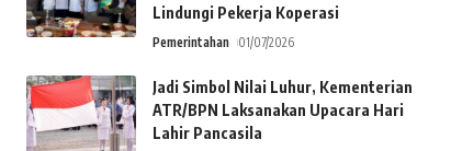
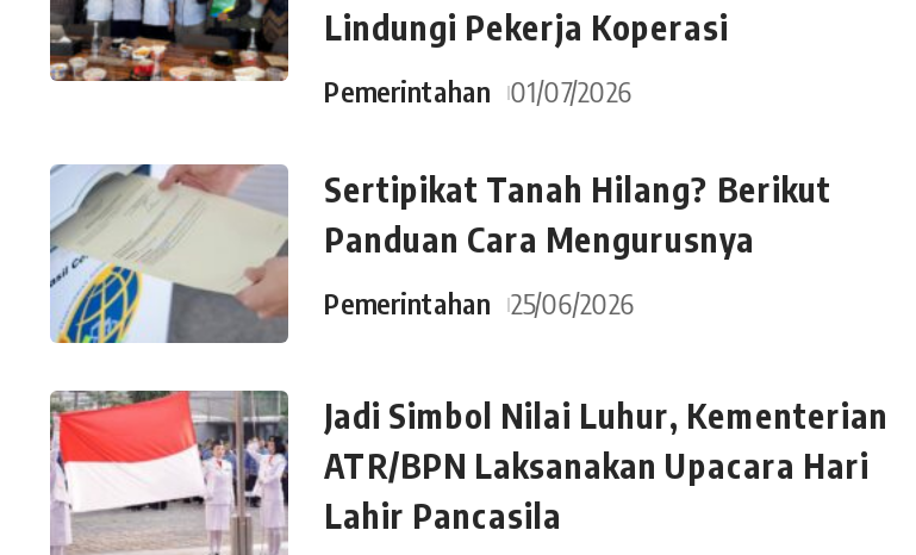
+ [image]
+ Sertipikat Tanah Hilang? Berikut
+ Panduan Cara Mengurusnya
+ Pemerintahan 25/06/2026
